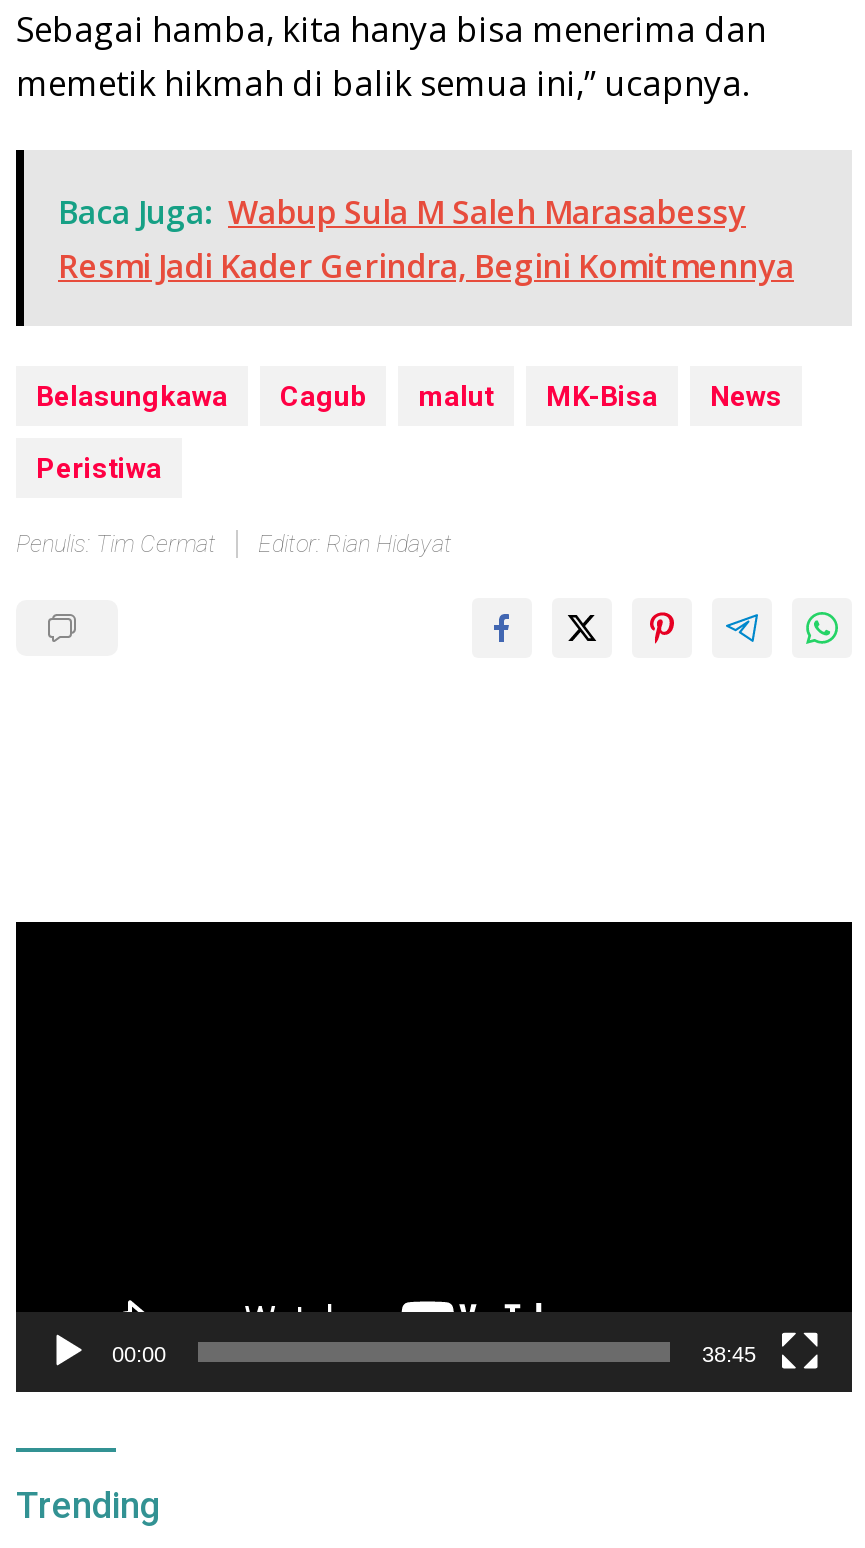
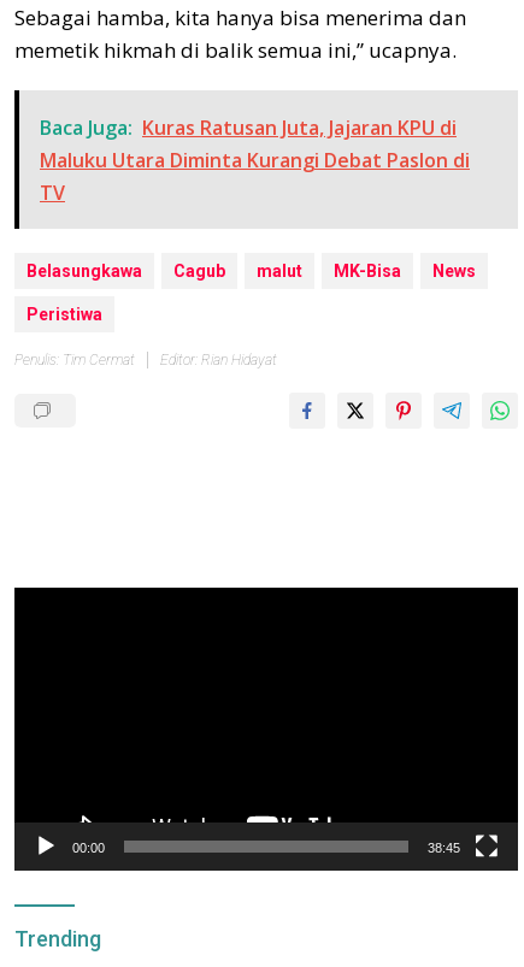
- Baca Juga: Wabup Sula M Saleh Marasabessy
- Resmi Jadi Kader Gerindra, Begini Komitmennya
+ Baca Juga: Kuras Ratusan Juta, Jajaran KPU di
+ Maluku Utara Diminta Kurangi Debat Paslon di
+ TV
